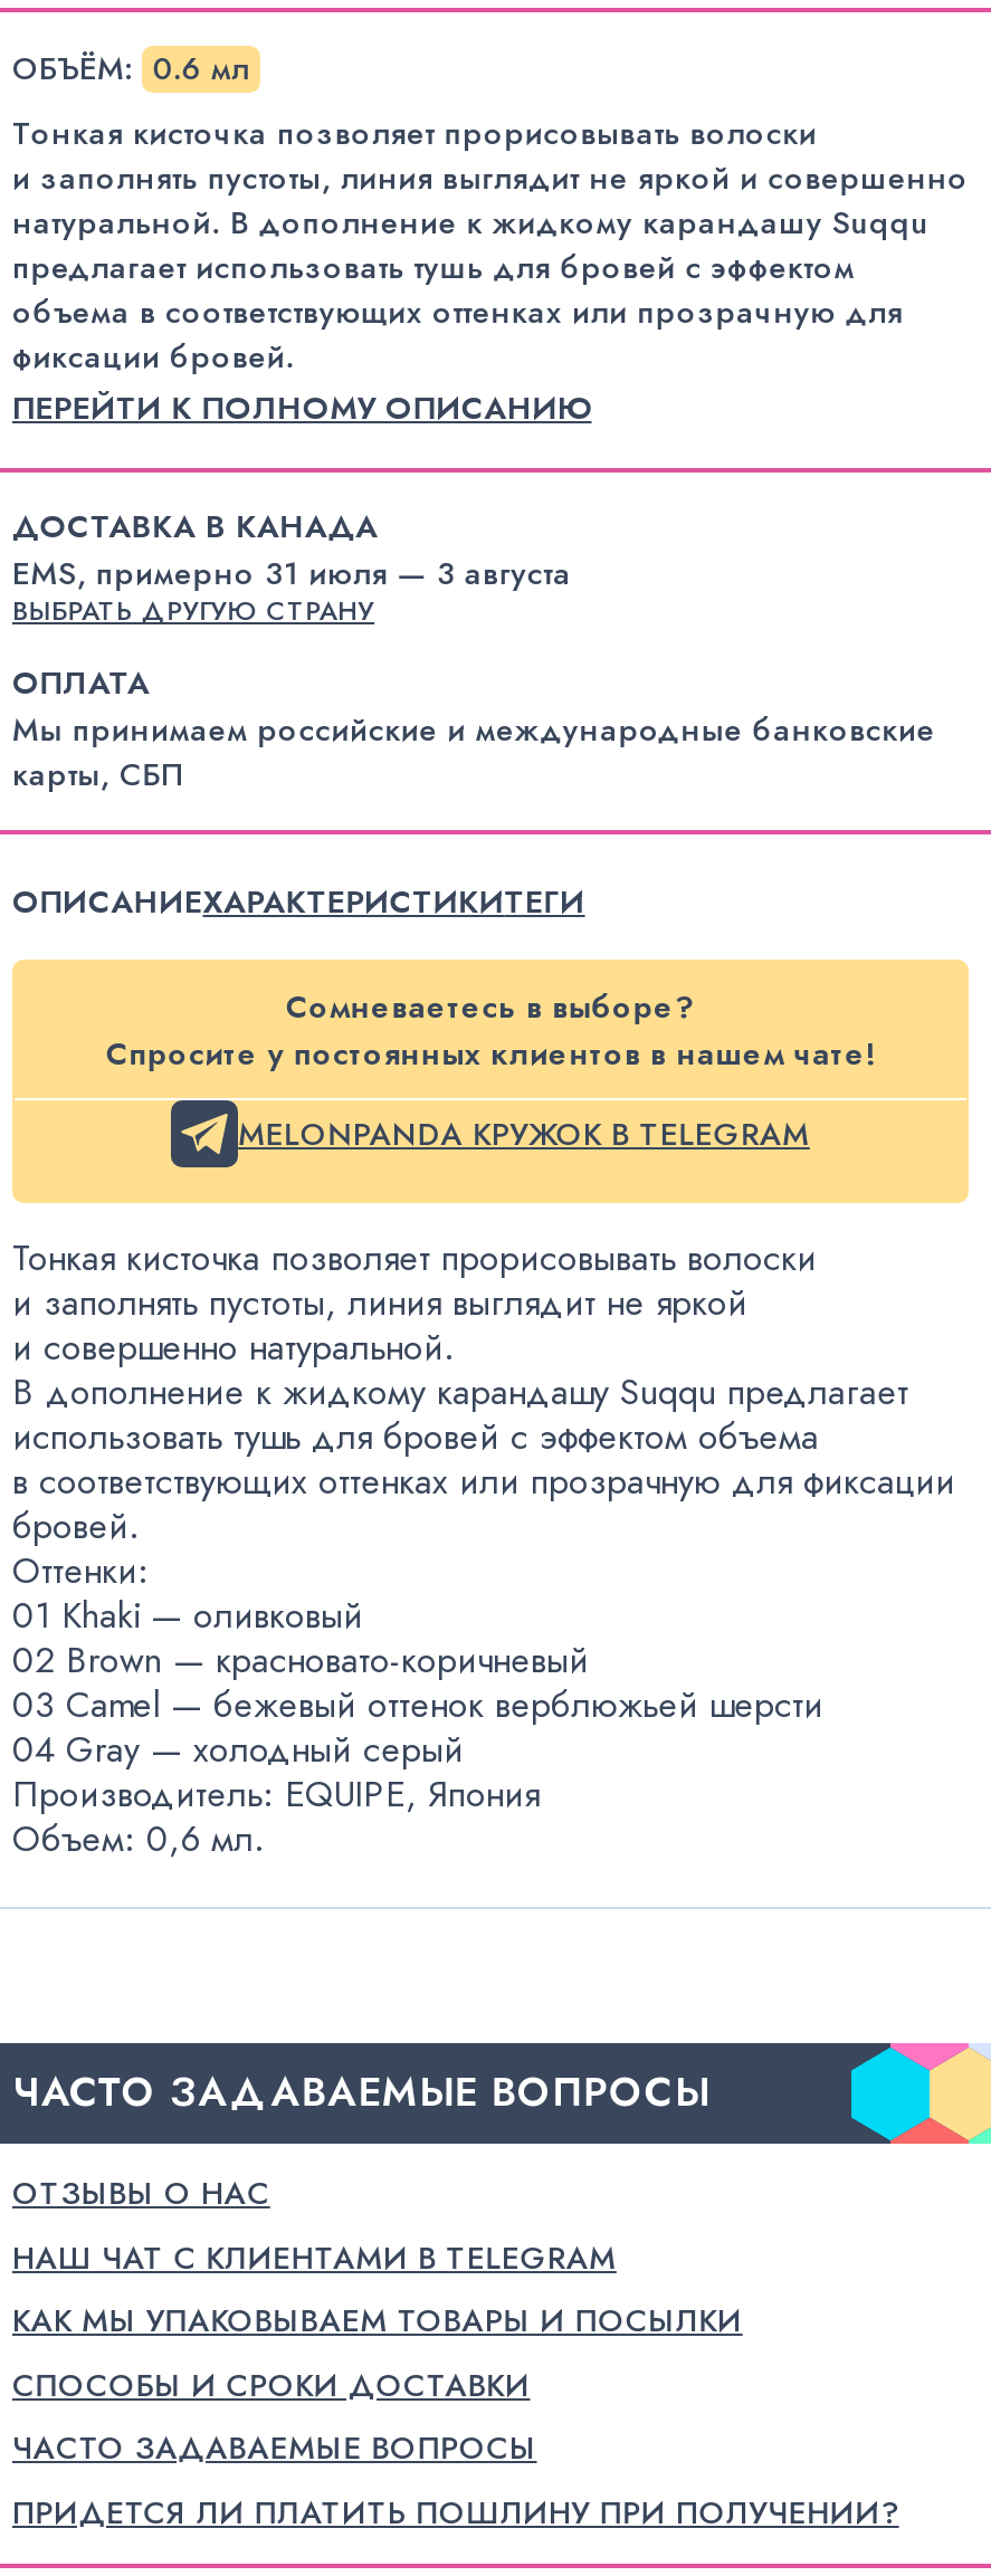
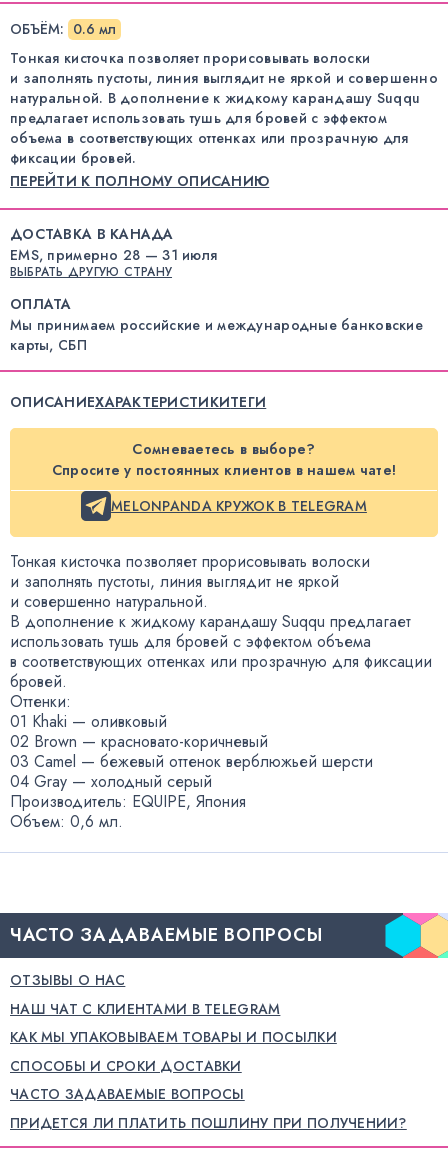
- EMS, примерно 31 июля — 3 августа
+ EMS, примерно 28 — 31 июля
